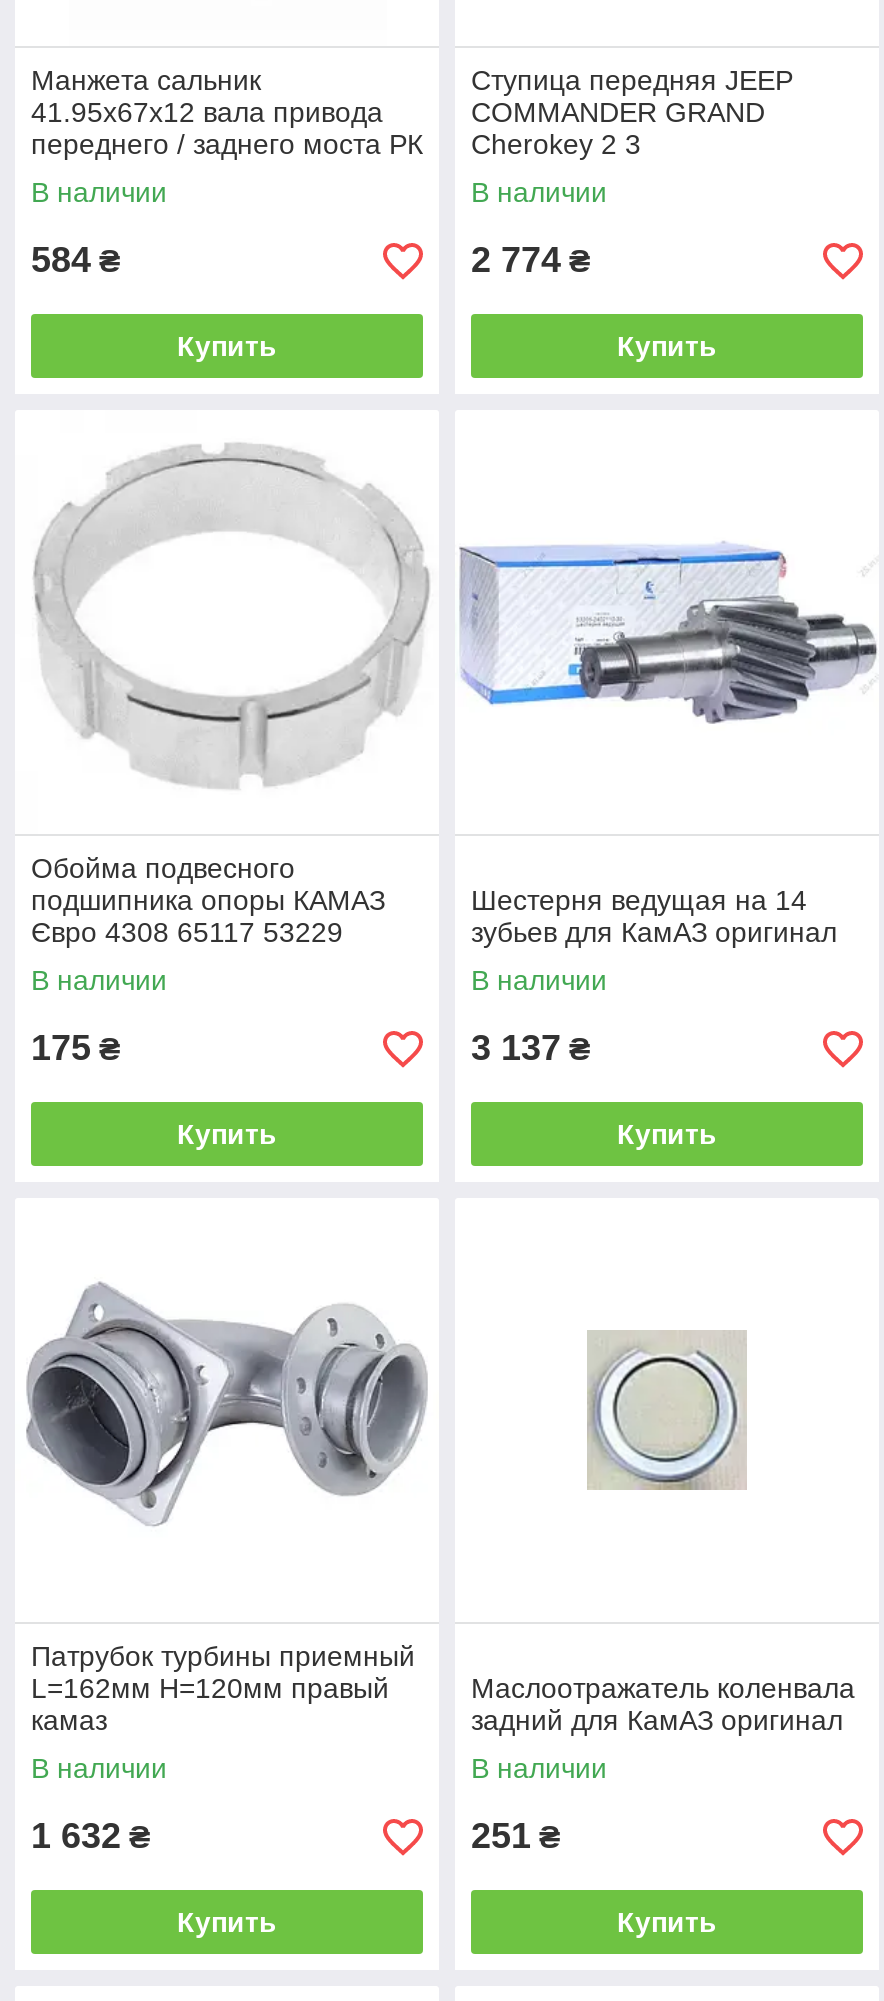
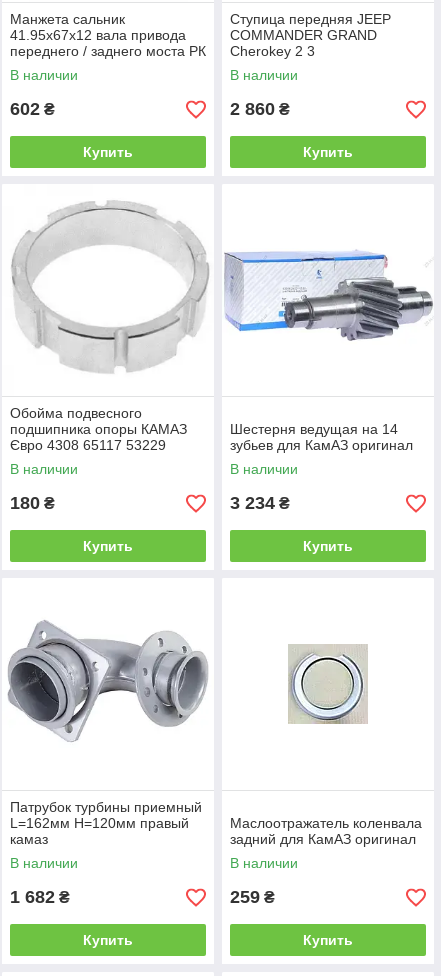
- 584 ₴
+ 602 ₴

- 2 774 ₴
+ 2 860 ₴

- 175 ₴
+ 180 ₴

- 3 137 ₴
+ 3 234 ₴

- 1 632 ₴
+ 1 682 ₴

- 251 ₴
+ 259 ₴
